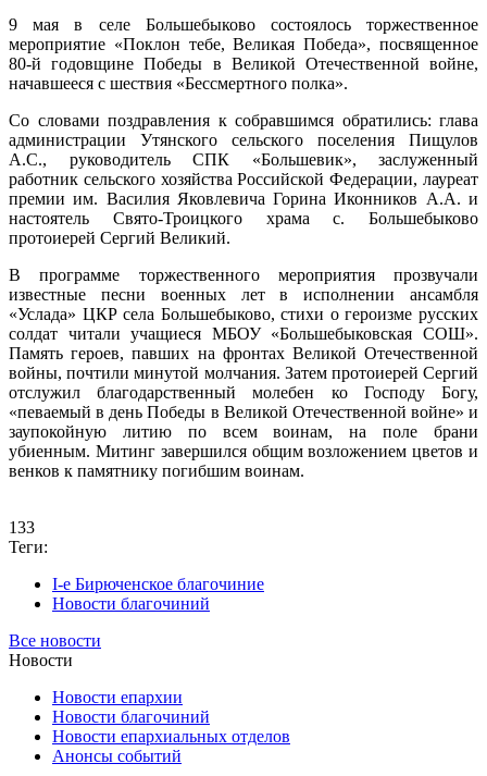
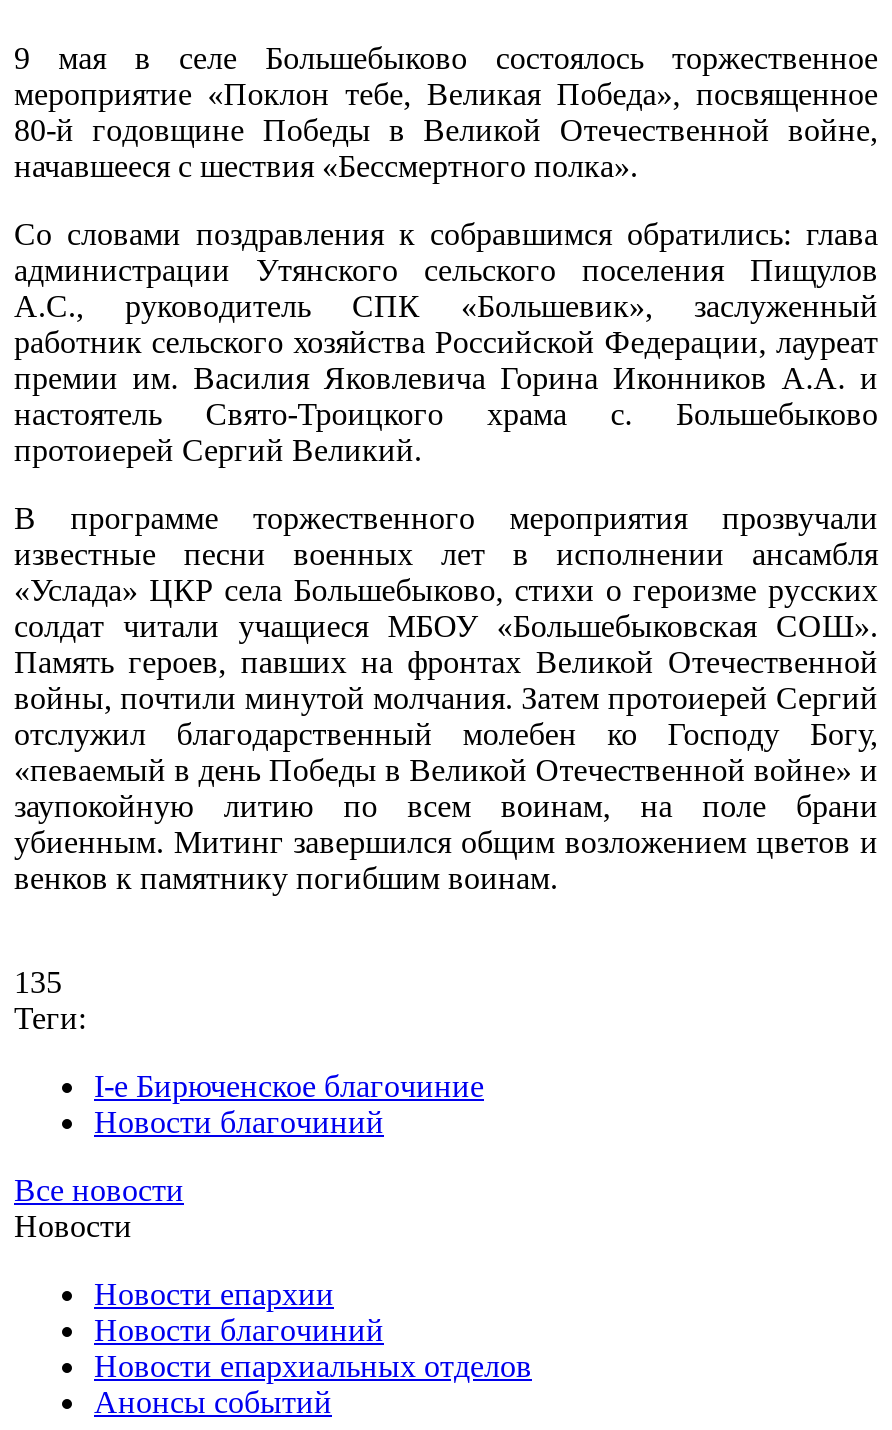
- 133
+ 135
